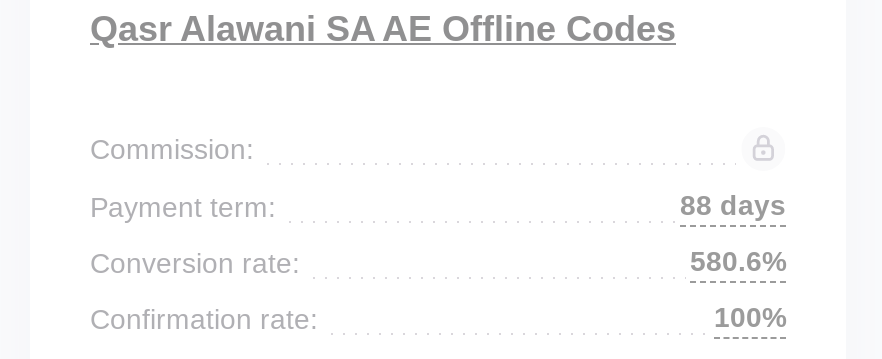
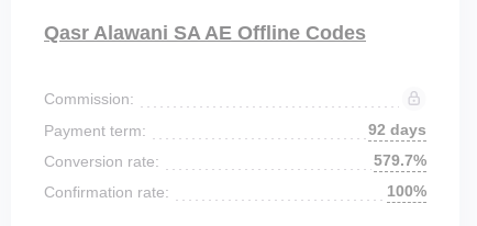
- 88 days
+ 92 days

- 580.6%
+ 579.7%
